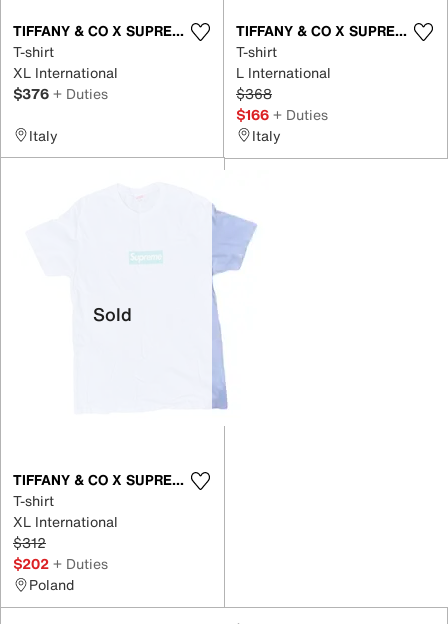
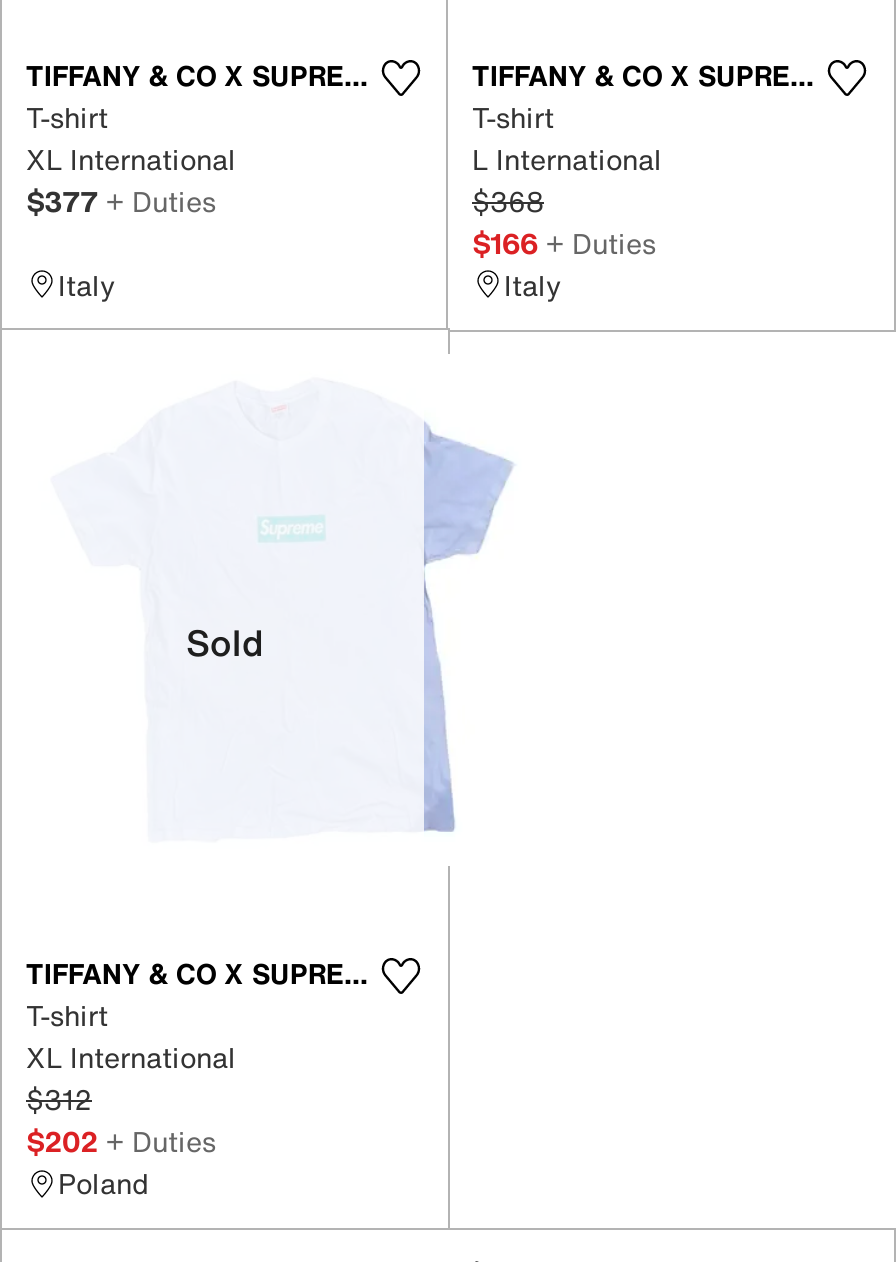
- $376 + Duties
+ $377 + Duties
